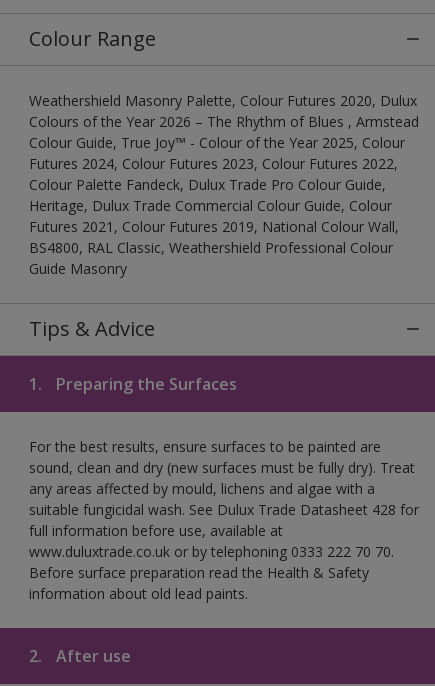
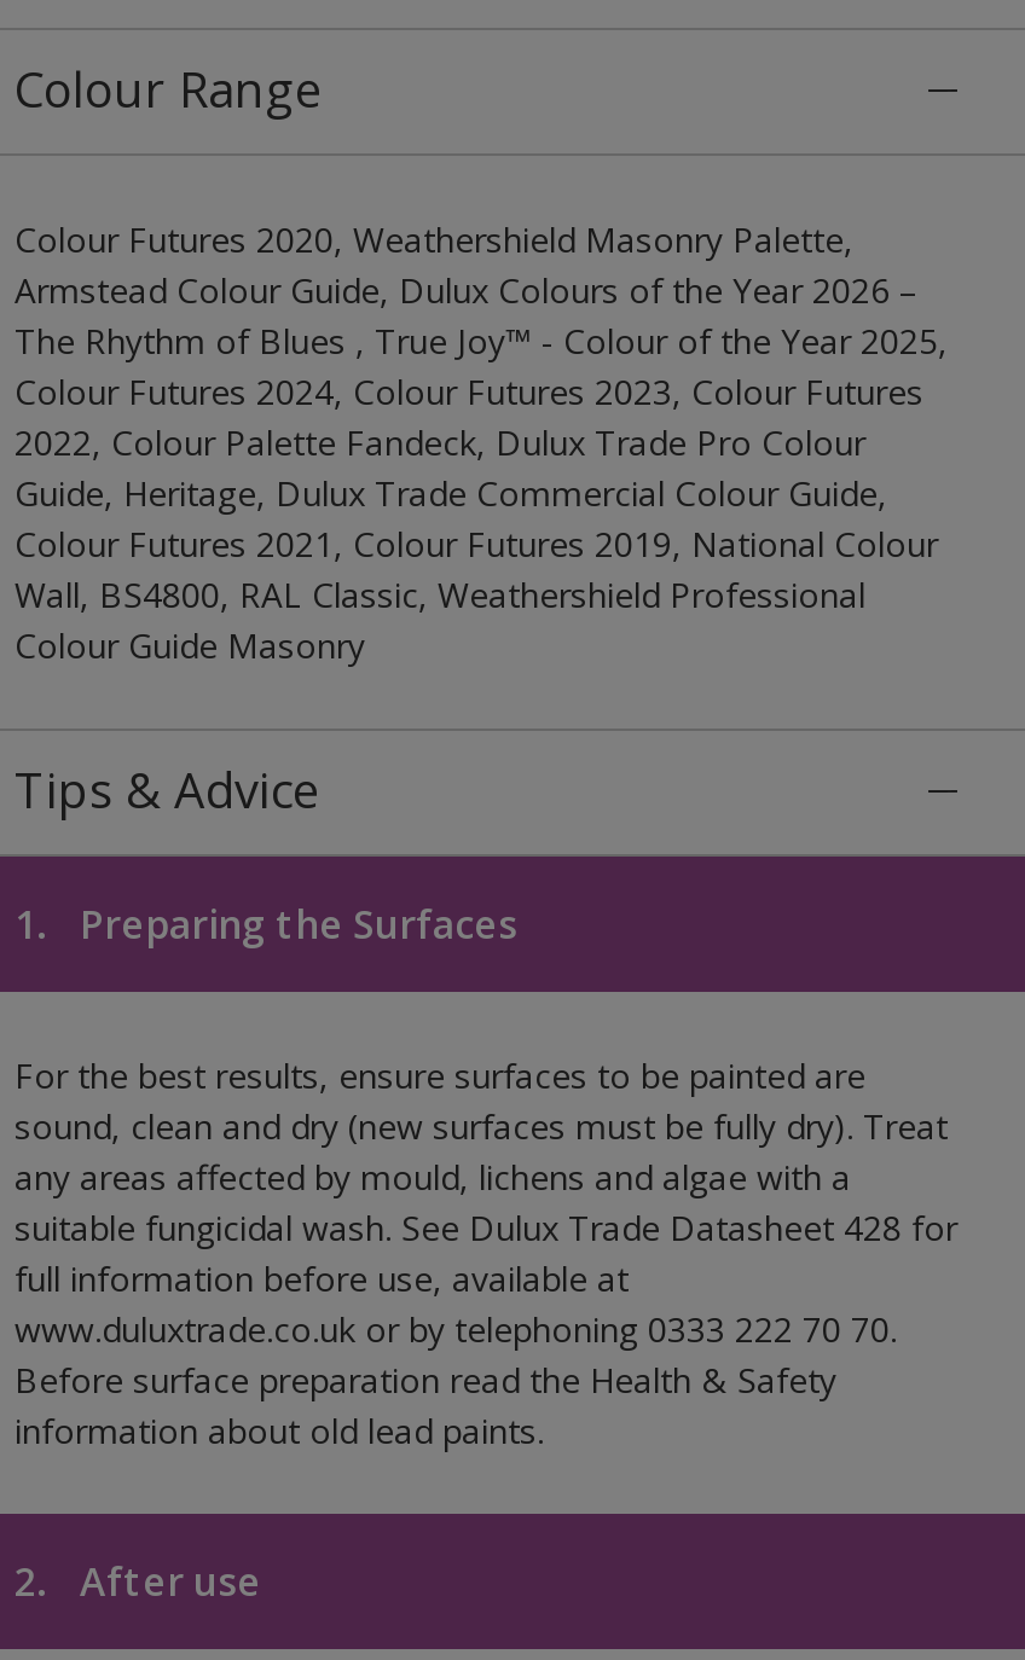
- Weathershield Masonry Palette, Colour Futures 2020, Dulux
- Colours of the Year 2026 – The Rhythm of Blues , Armstead
- Colour Guide, True Joy™ - Colour of the Year 2025, Colour
- Futures 2024, Colour Futures 2023, Colour Futures 2022,
- Colour Palette Fandeck, Dulux Trade Pro Colour Guide,
- Heritage, Dulux Trade Commercial Colour Guide, Colour
- Futures 2021, Colour Futures 2019, National Colour Wall,
- BS4800, RAL Classic, Weathershield Professional Colour
- Guide Masonry
+ Colour Futures 2020, Weathershield Masonry Palette,
+ Armstead Colour Guide, Dulux Colours of the Year 2026 –
+ The Rhythm of Blues , True Joy™ - Colour of the Year 2025,
+ Colour Futures 2024, Colour Futures 2023, Colour Futures
+ 2022, Colour Palette Fandeck, Dulux Trade Pro Colour
+ Guide, Heritage, Dulux Trade Commercial Colour Guide,
+ Colour Futures 2021, Colour Futures 2019, National Colour
+ Wall, BS4800, RAL Classic, Weathershield Professional
+ Colour Guide Masonry
